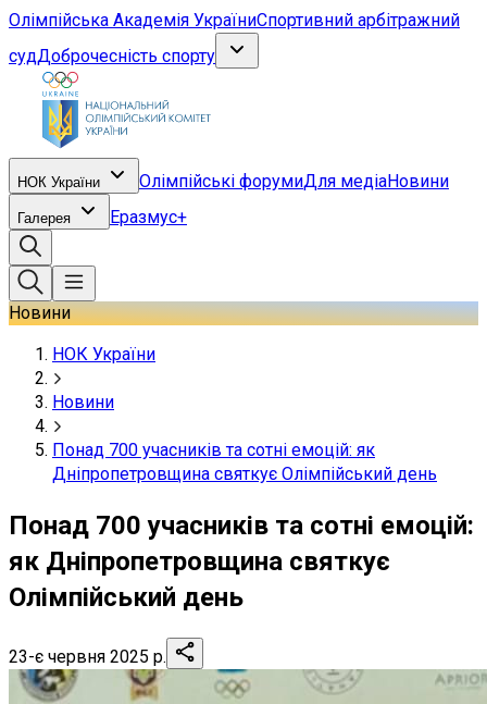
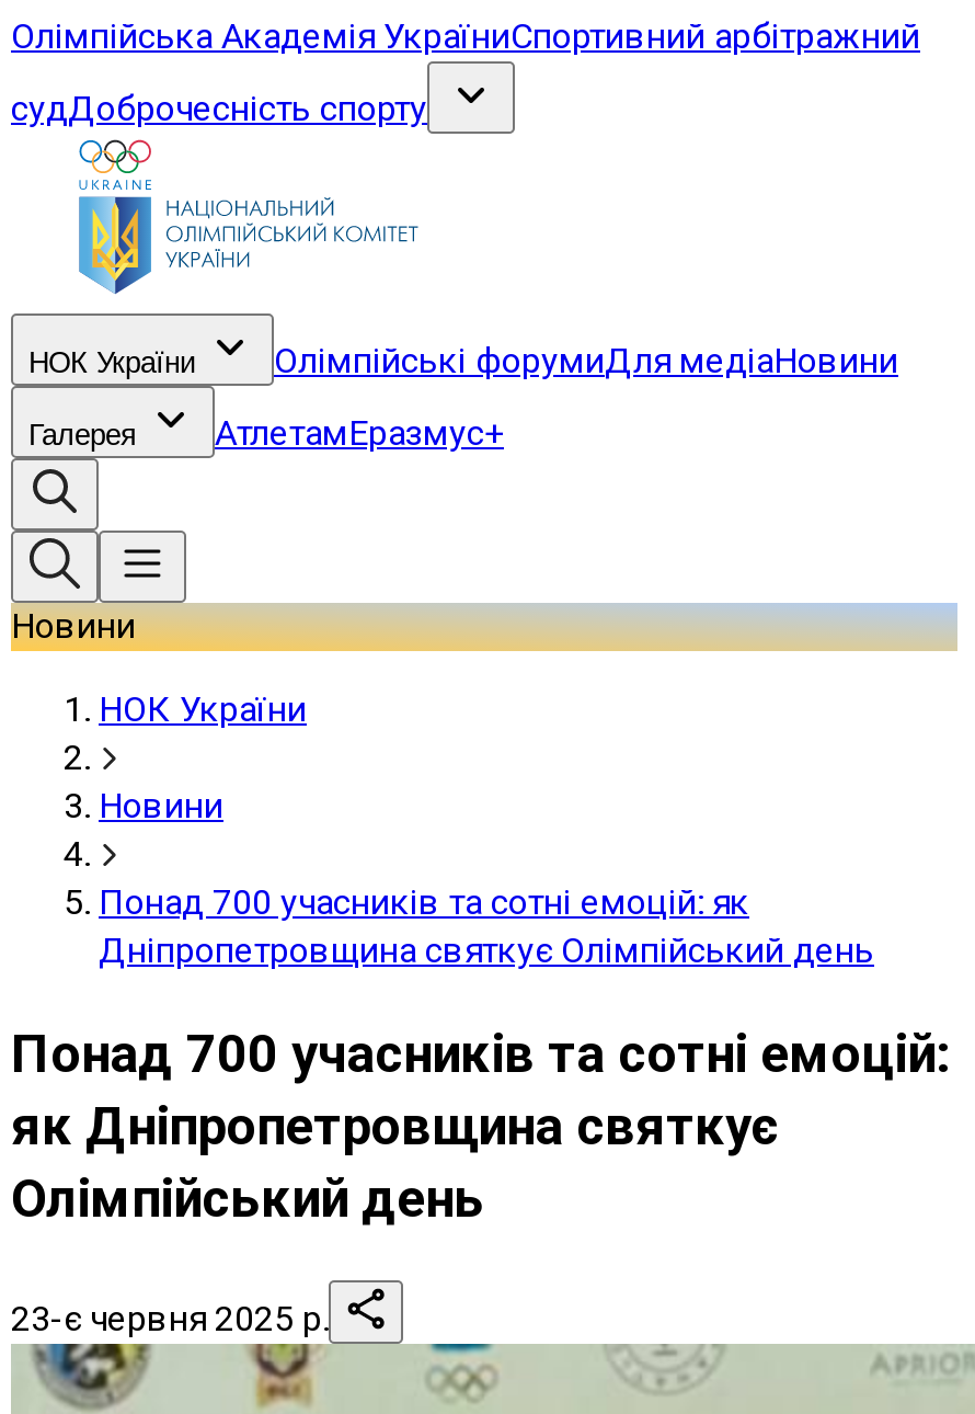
- Еразмус+
+ АтлетамЕразмус+
